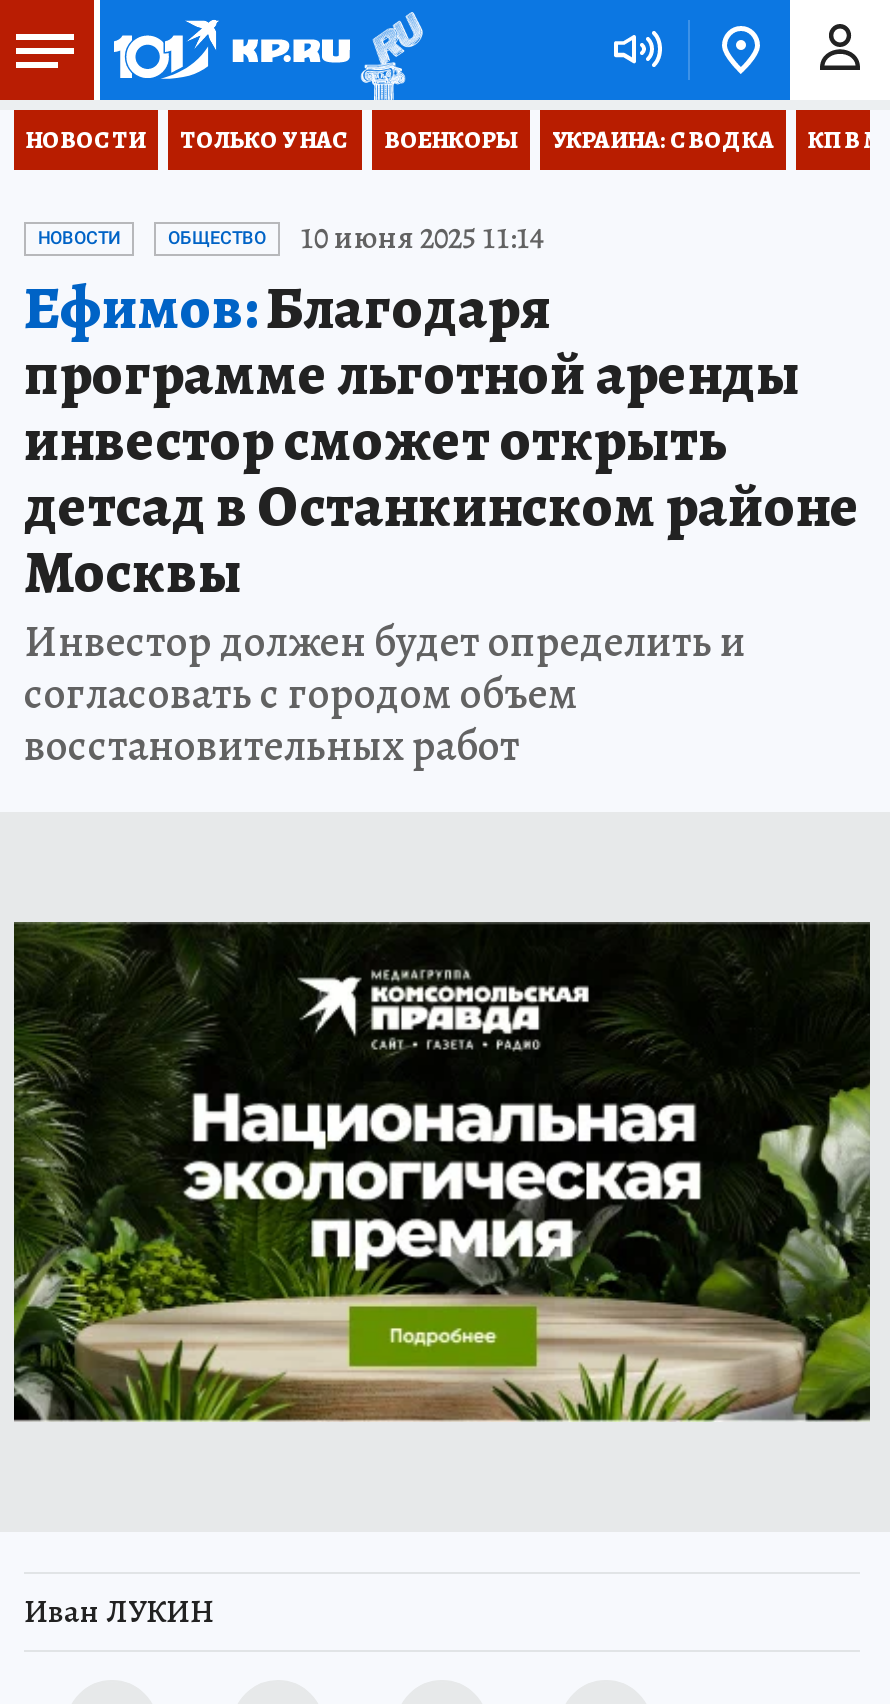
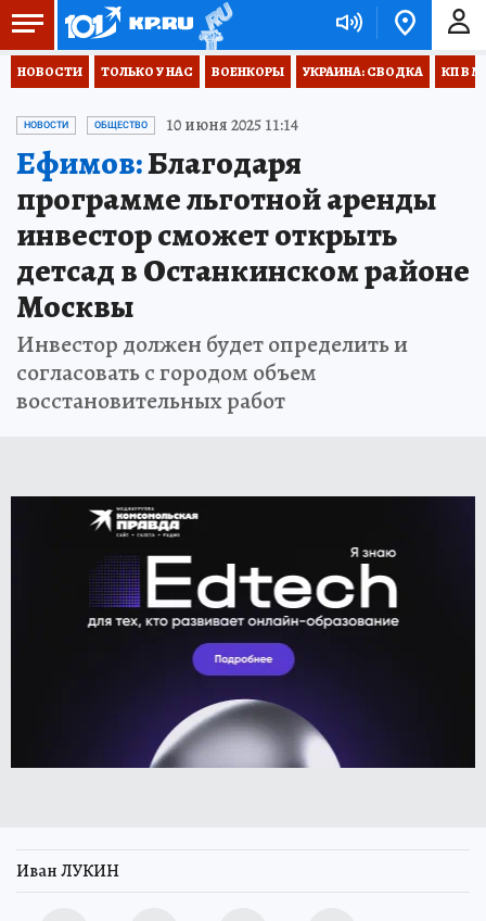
- [image]
+ [image]
